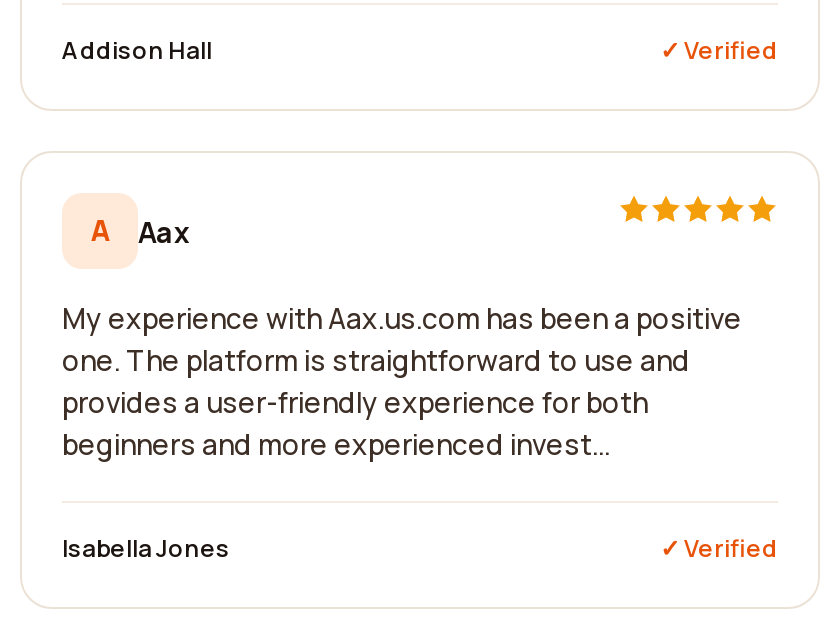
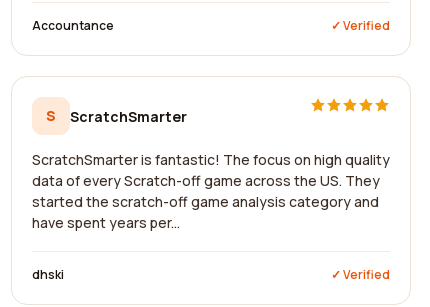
- Addison Hall
+ Accountance

- A
- Aax
+ S
+ ScratchSmarter

- My experience with Aax.us.com has been a positive
- one. The platform is straightforward to use and
- provides a user-friendly experience for both
- beginners and more experienced invest...
+ ScratchSmarter is fantastic! The focus on high quality
+ data of every Scratch-off game across the US. They
+ started the scratch-off game analysis category and
+ have spent years per...

- Isabella Jones
+ dhski
